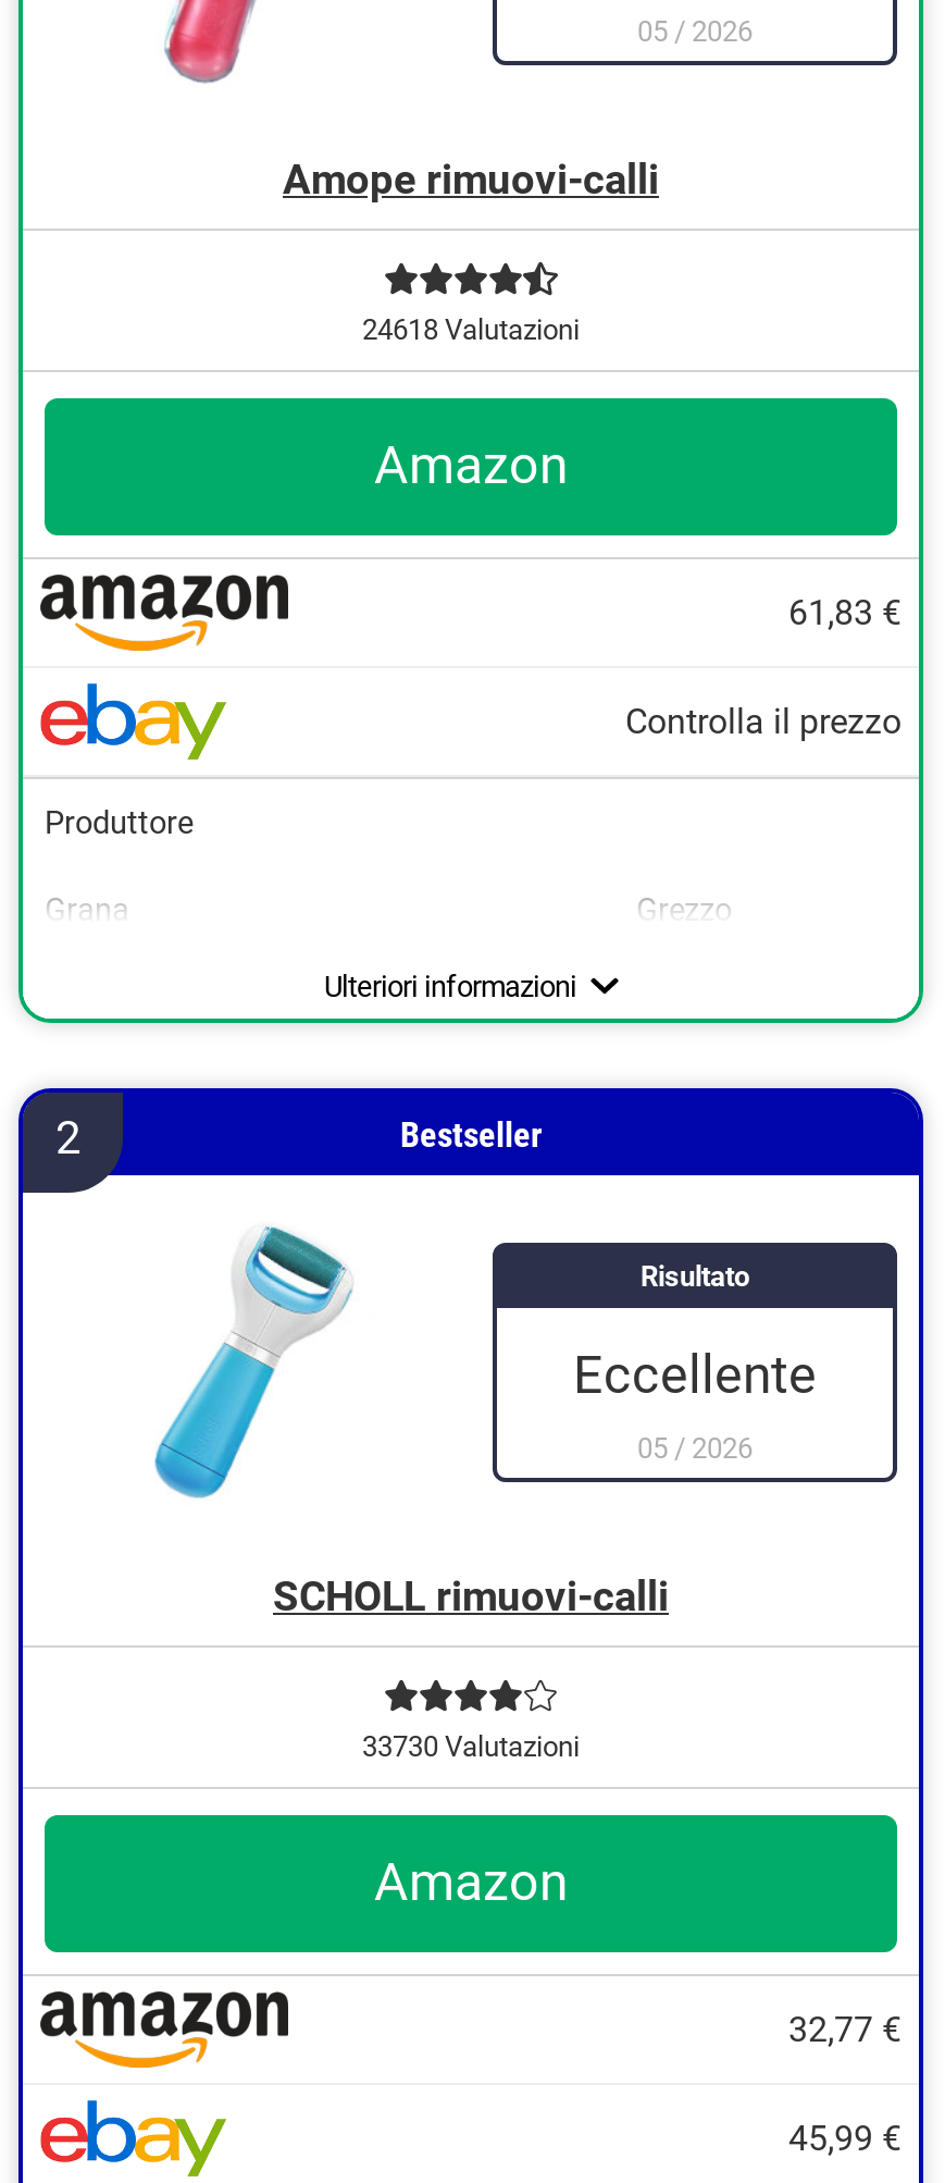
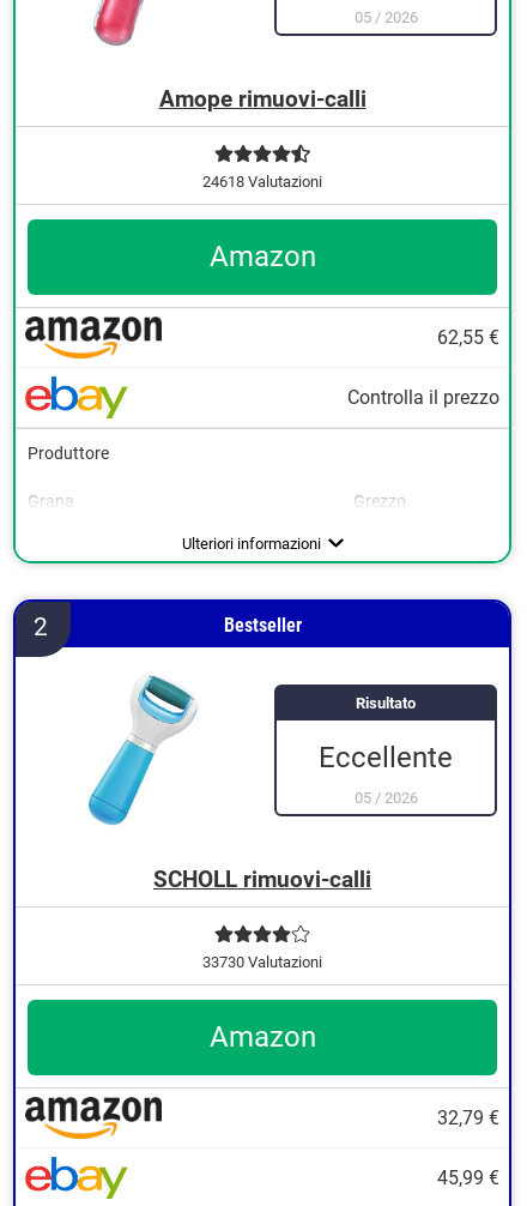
- 61,83 €
+ 62,55 €

- 32,77 €
+ 32,79 €
